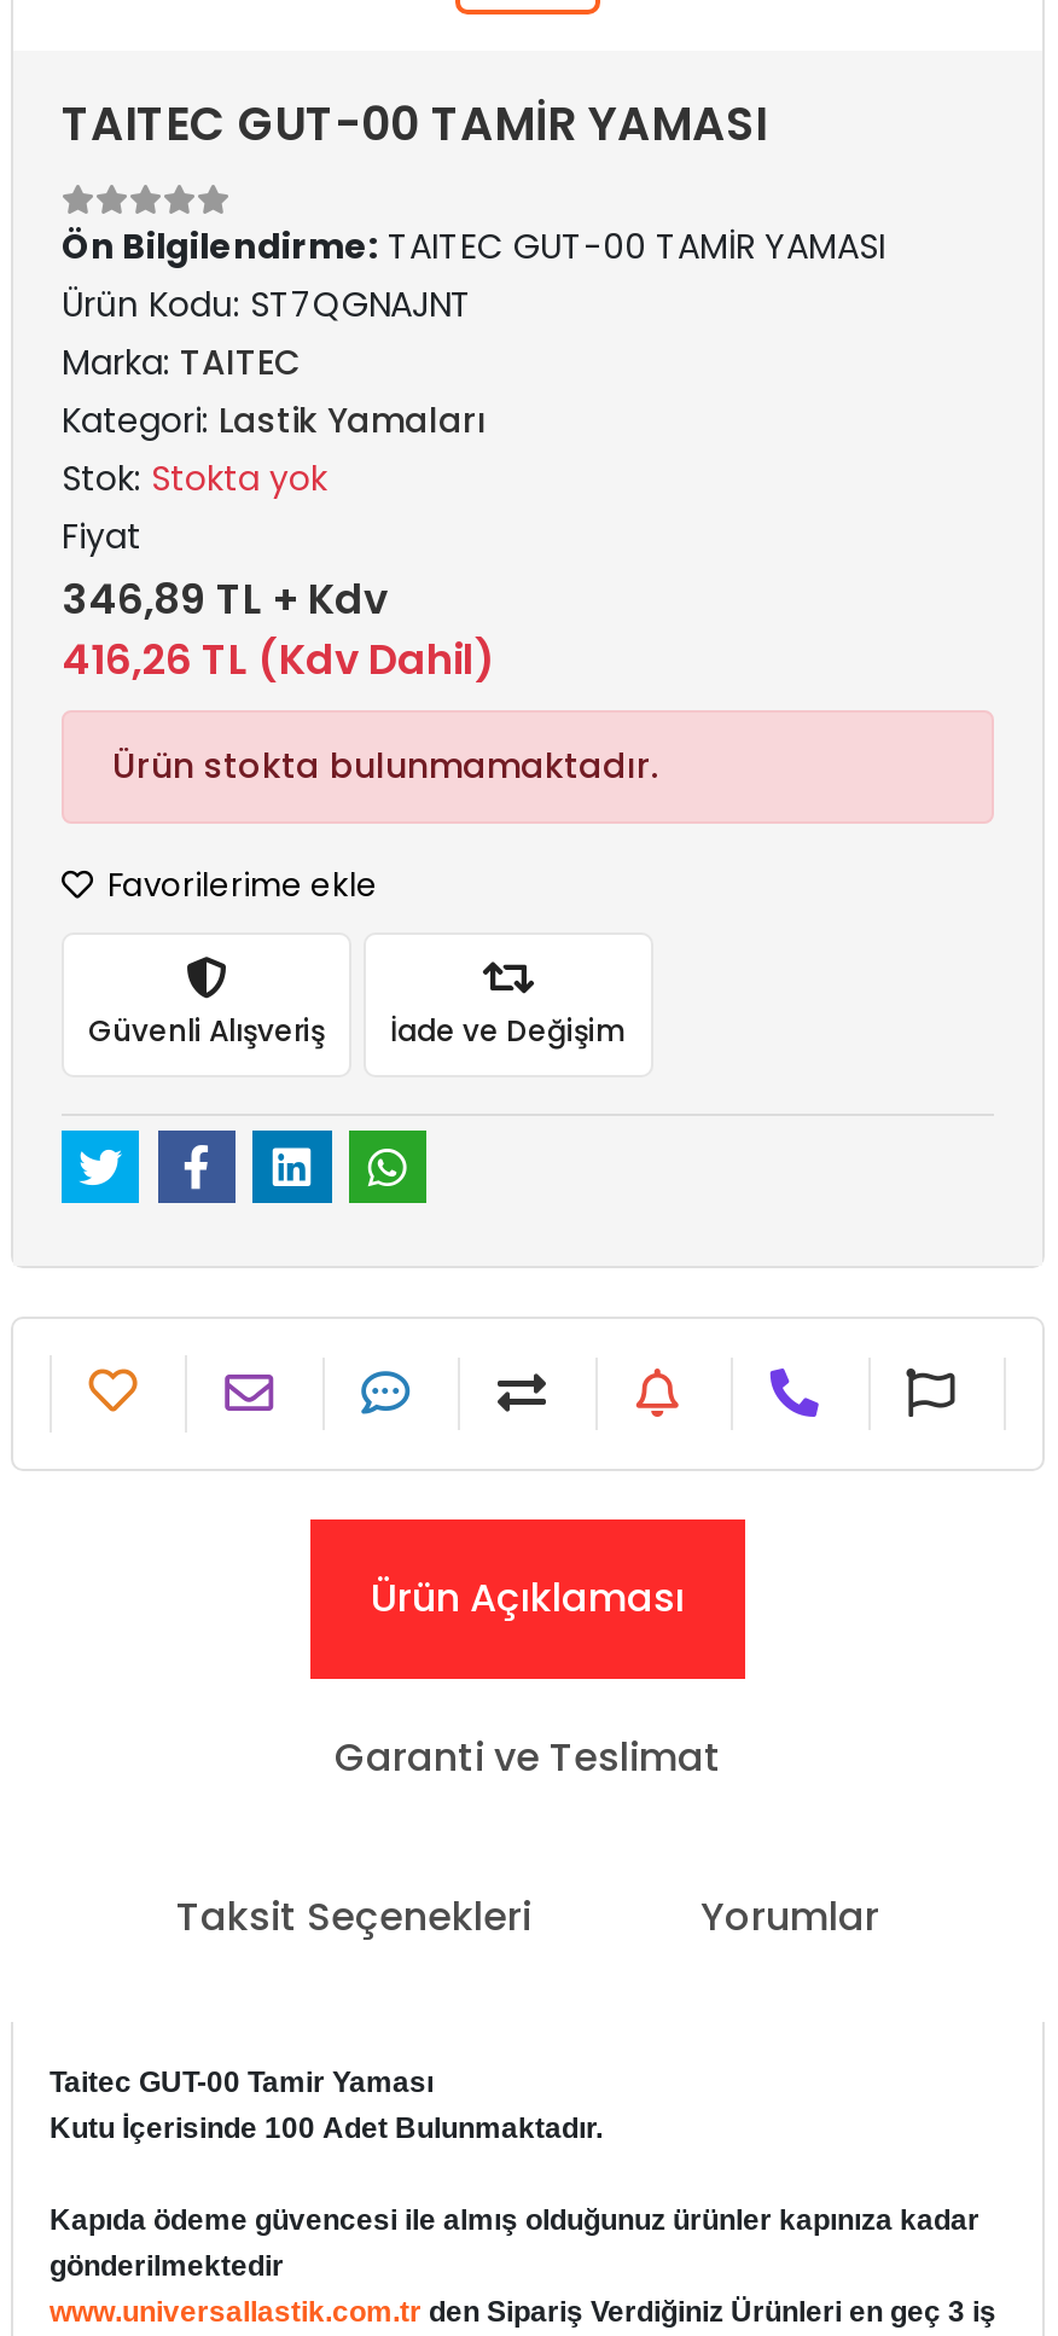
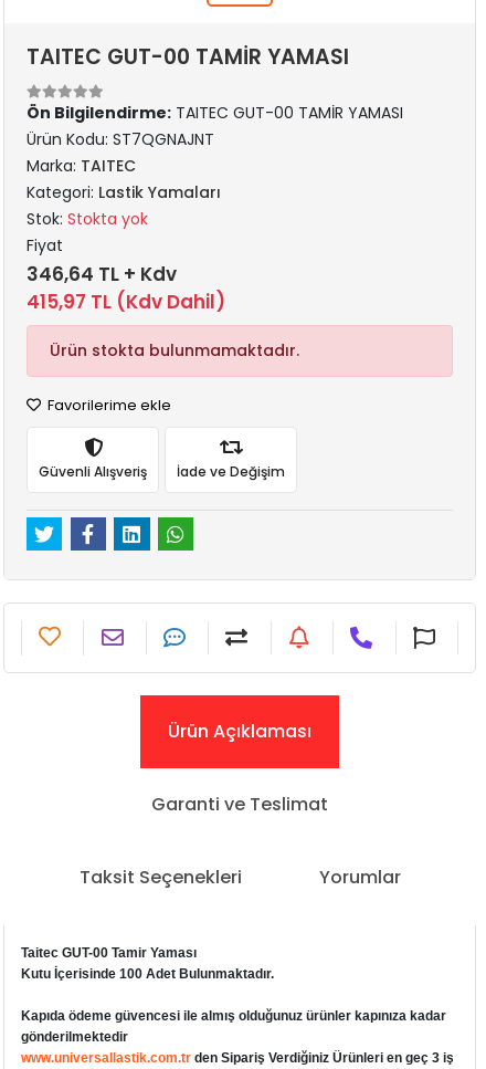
- 346,89 TL + Kdv
+ 346,64 TL + Kdv

- 416,26 TL (Kdv Dahil)
+ 415,97 TL (Kdv Dahil)
